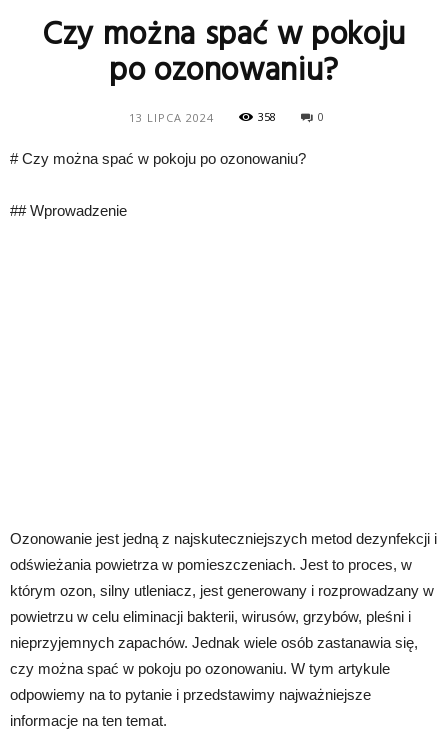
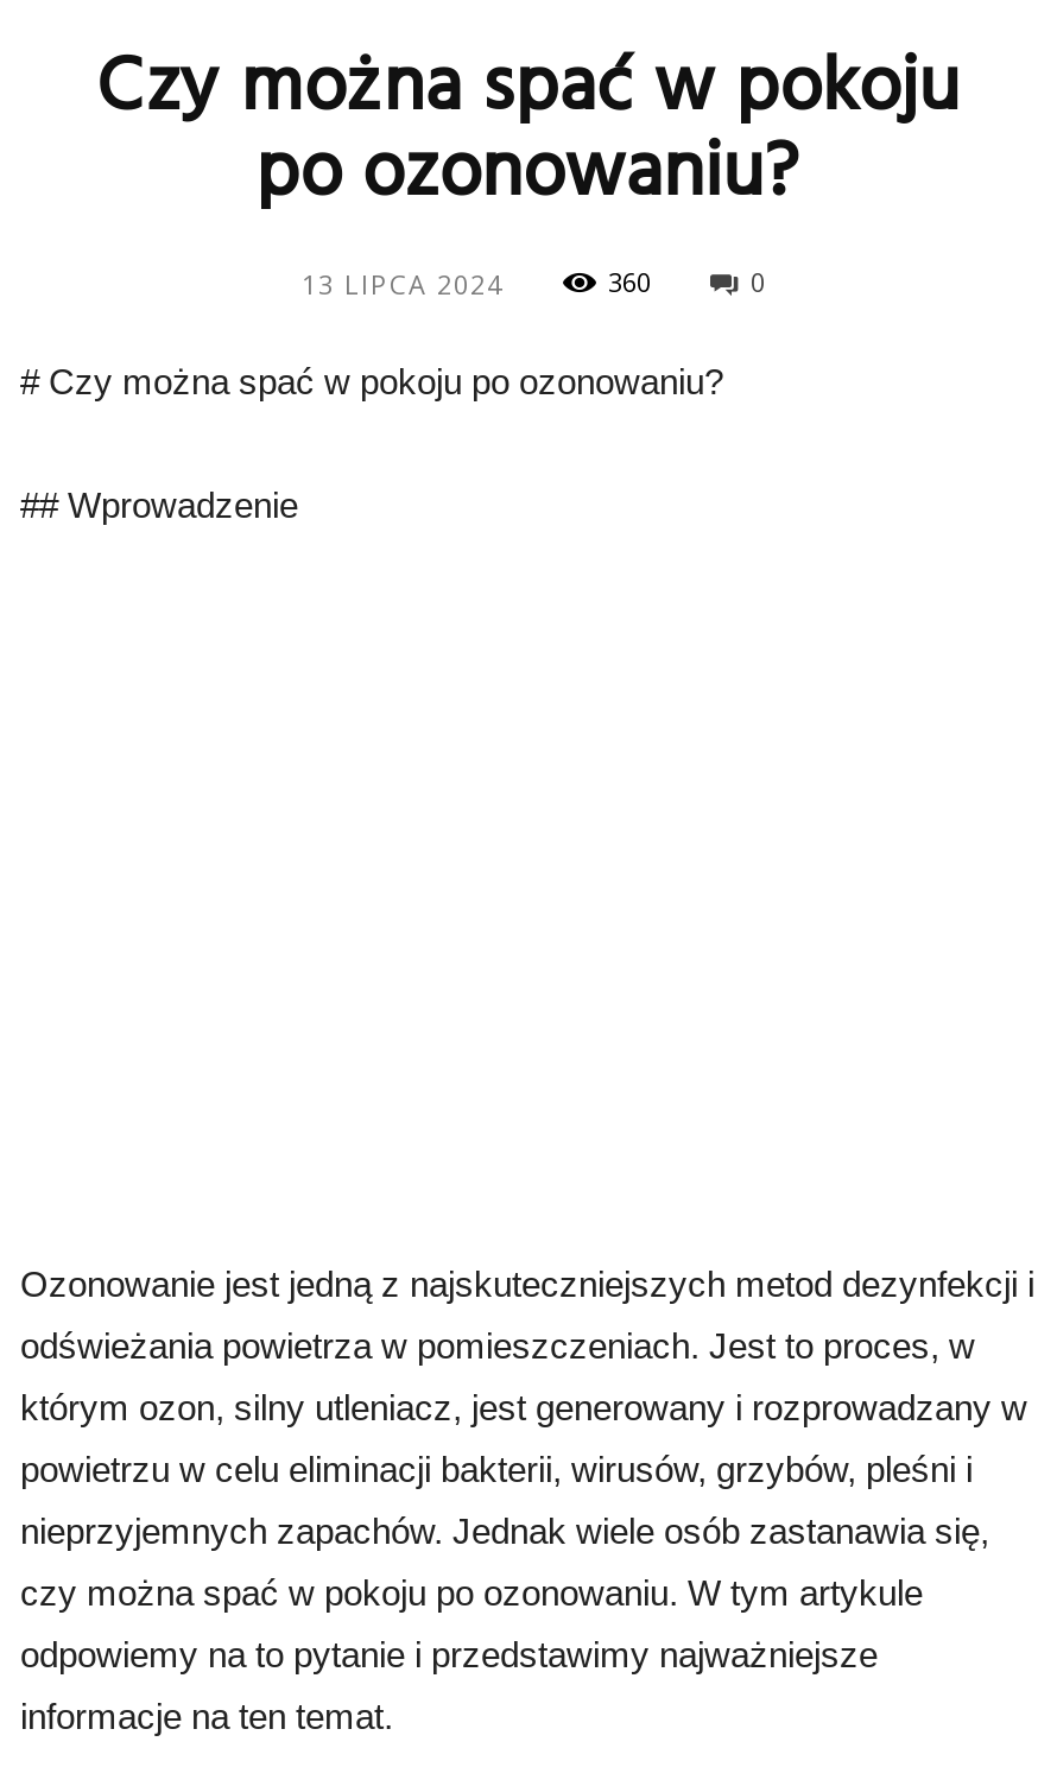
- 358
+ 360
